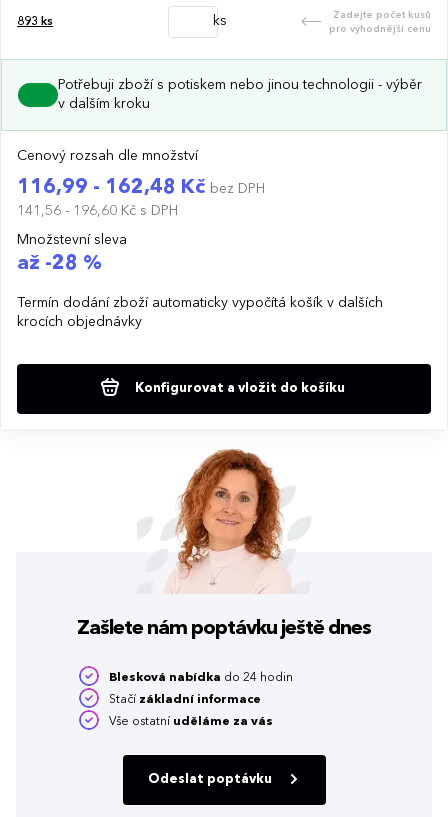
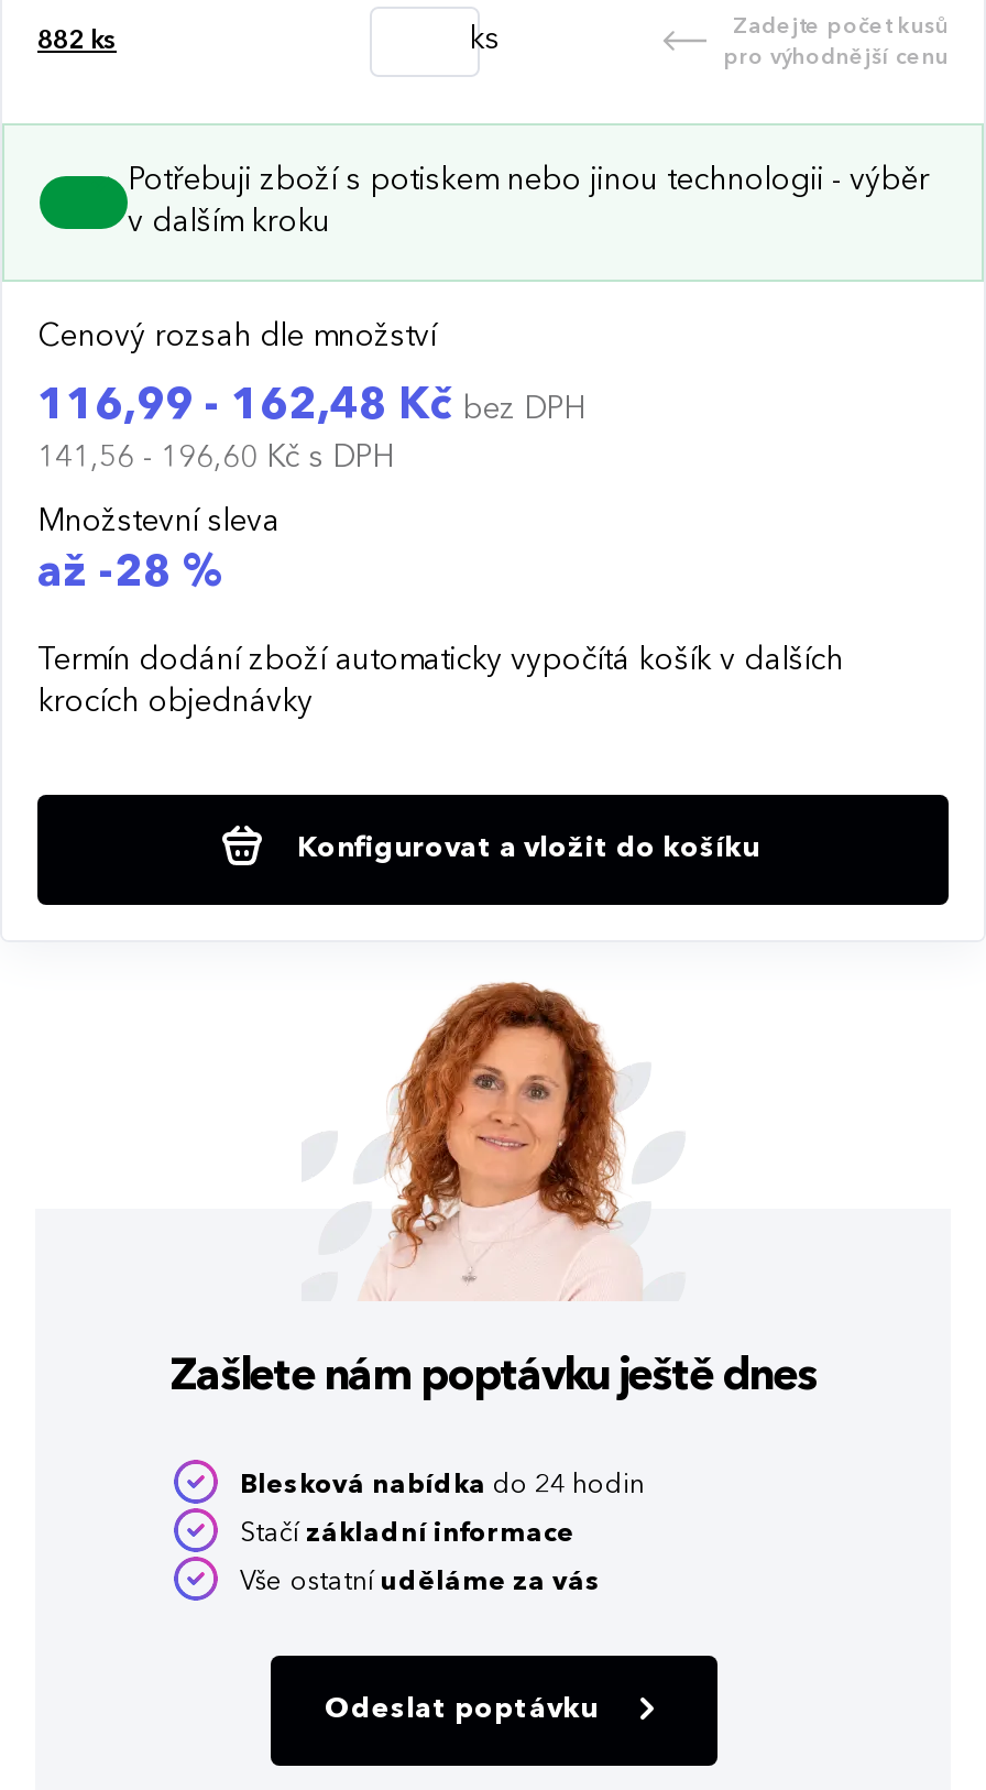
- 893 ks
+ 882 ks
